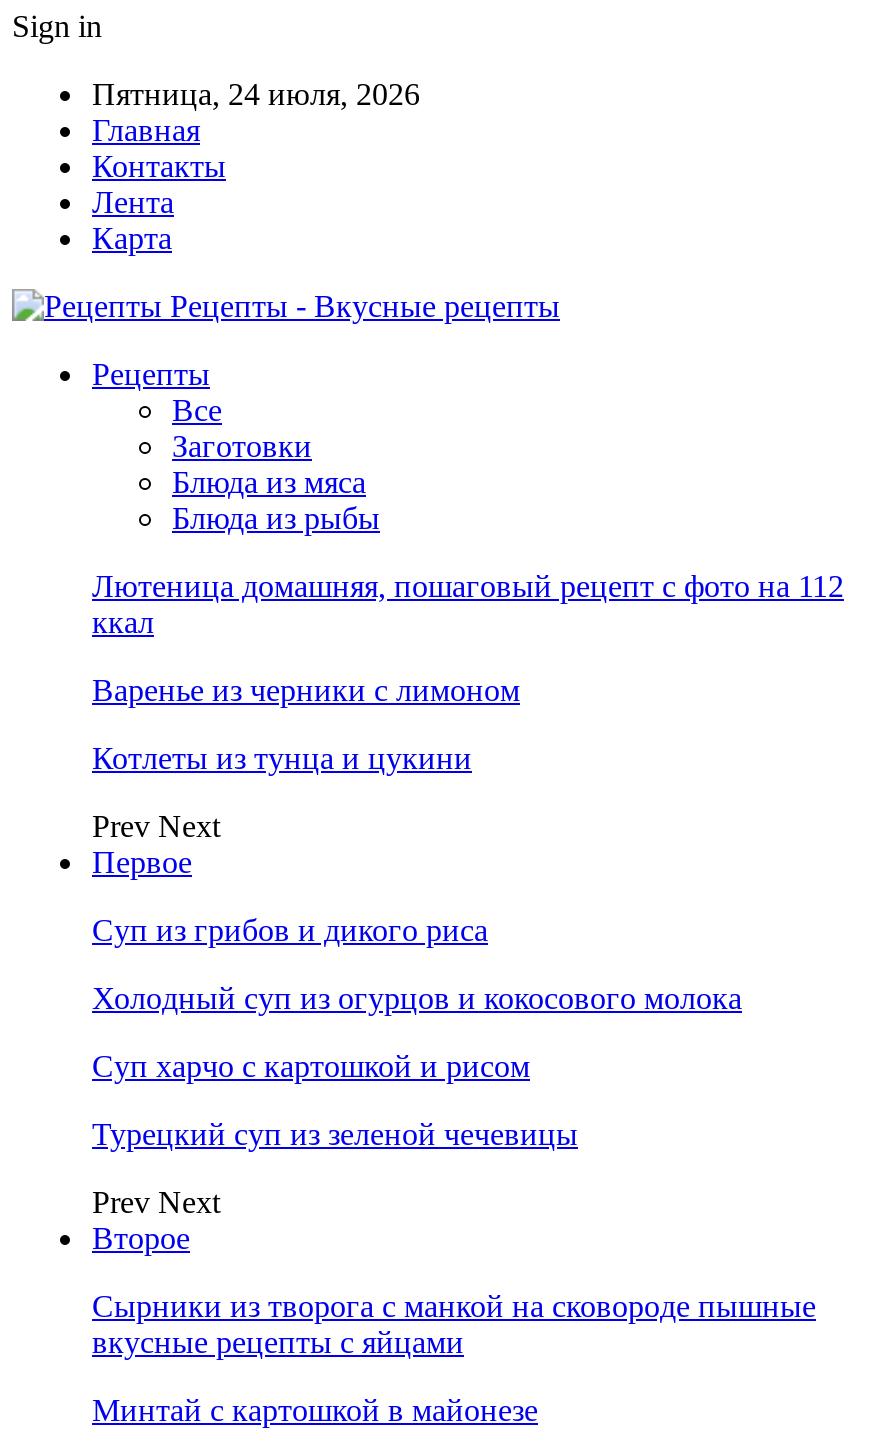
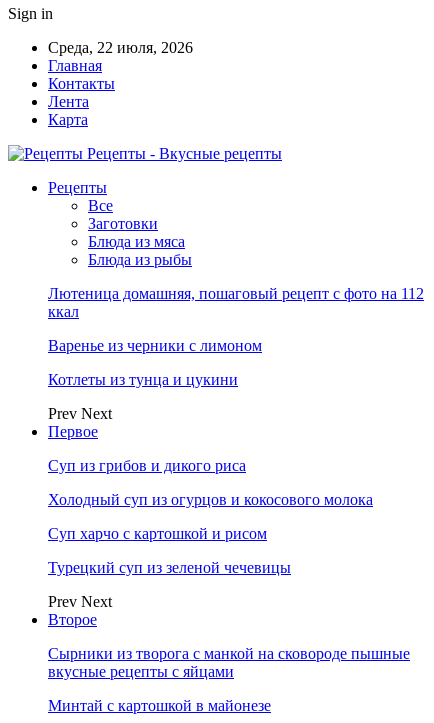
- Пятница, 24 июля, 2026
+ Среда, 22 июля, 2026
